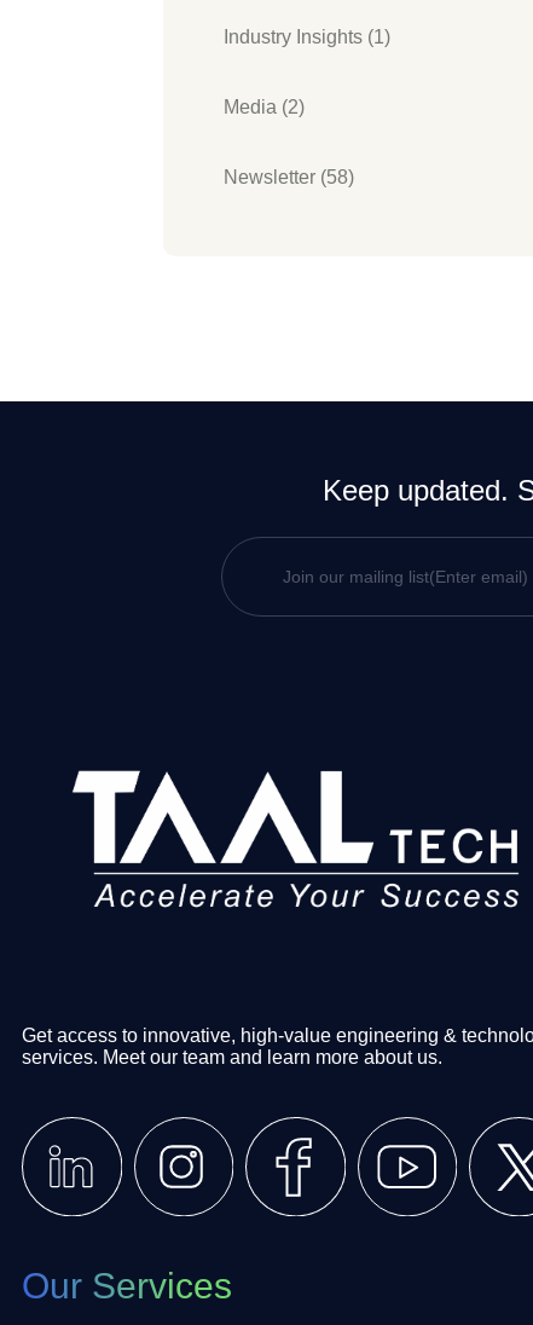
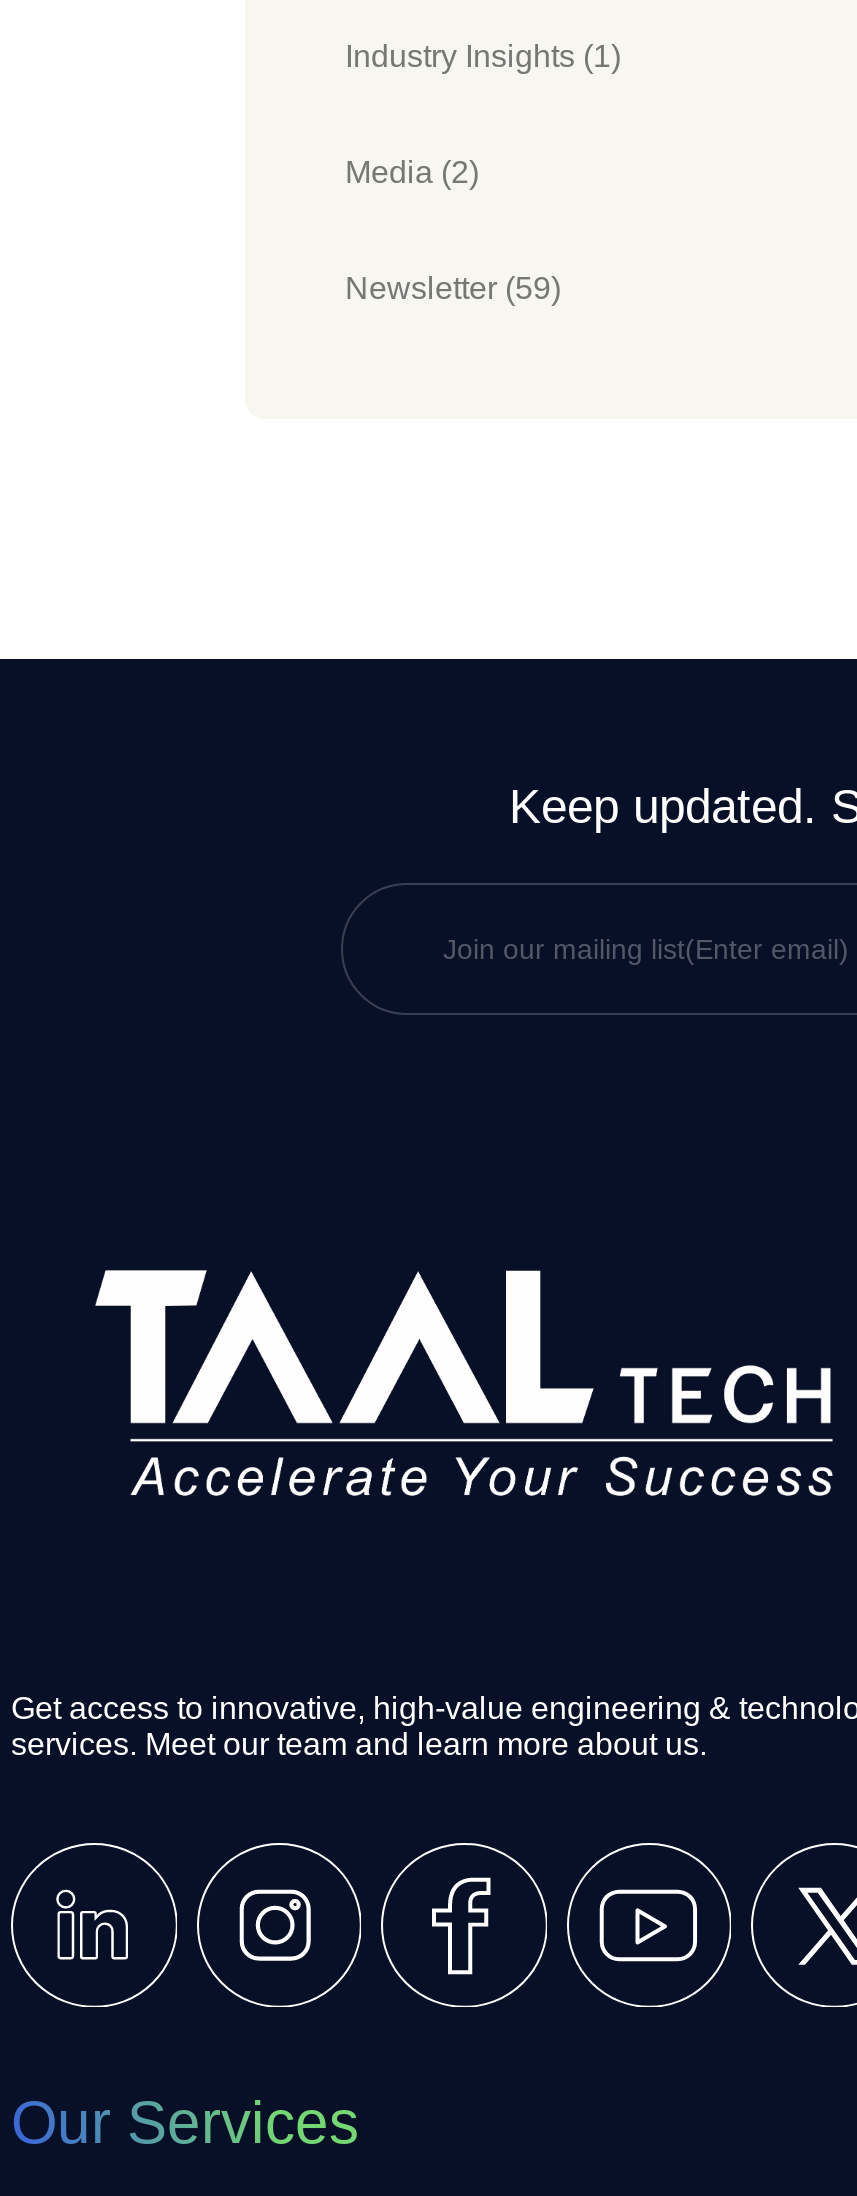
- Newsletter (58)
+ Newsletter (59)
